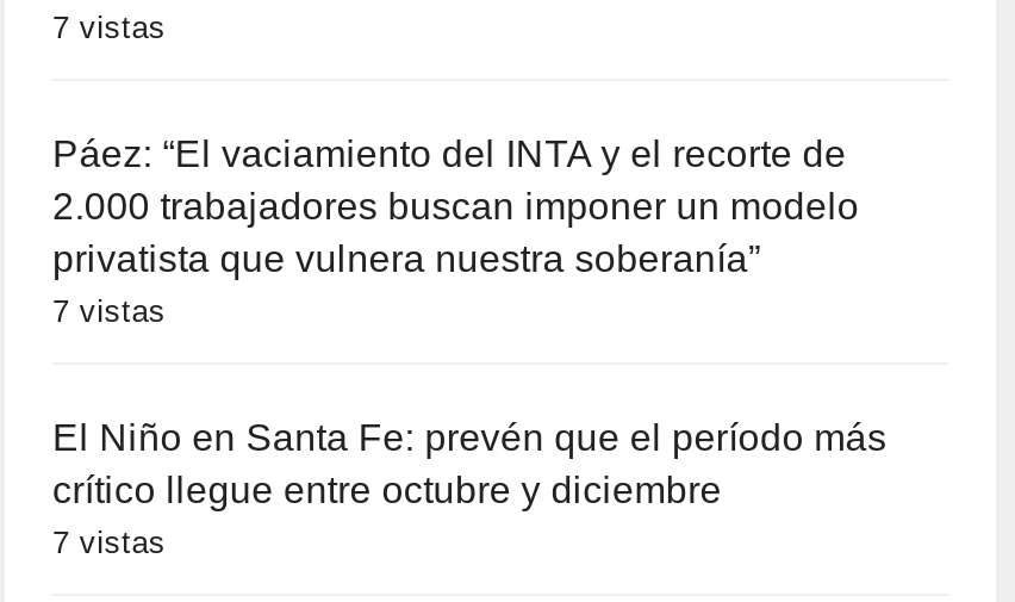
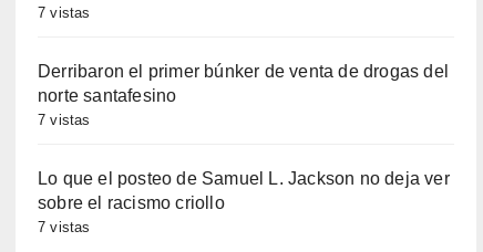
- Páez: “El vaciamiento del INTA y el recorte de
- 2.000 trabajadores buscan imponer un modelo
- privatista que vulnera nuestra soberanía”
+ Derribaron el primer búnker de venta de drogas del
+ norte santafesino

- El Niño en Santa Fe: prevén que el período más
- crítico llegue entre octubre y diciembre
+ Lo que el posteo de Samuel L. Jackson no deja ver
+ sobre el racismo criollo
